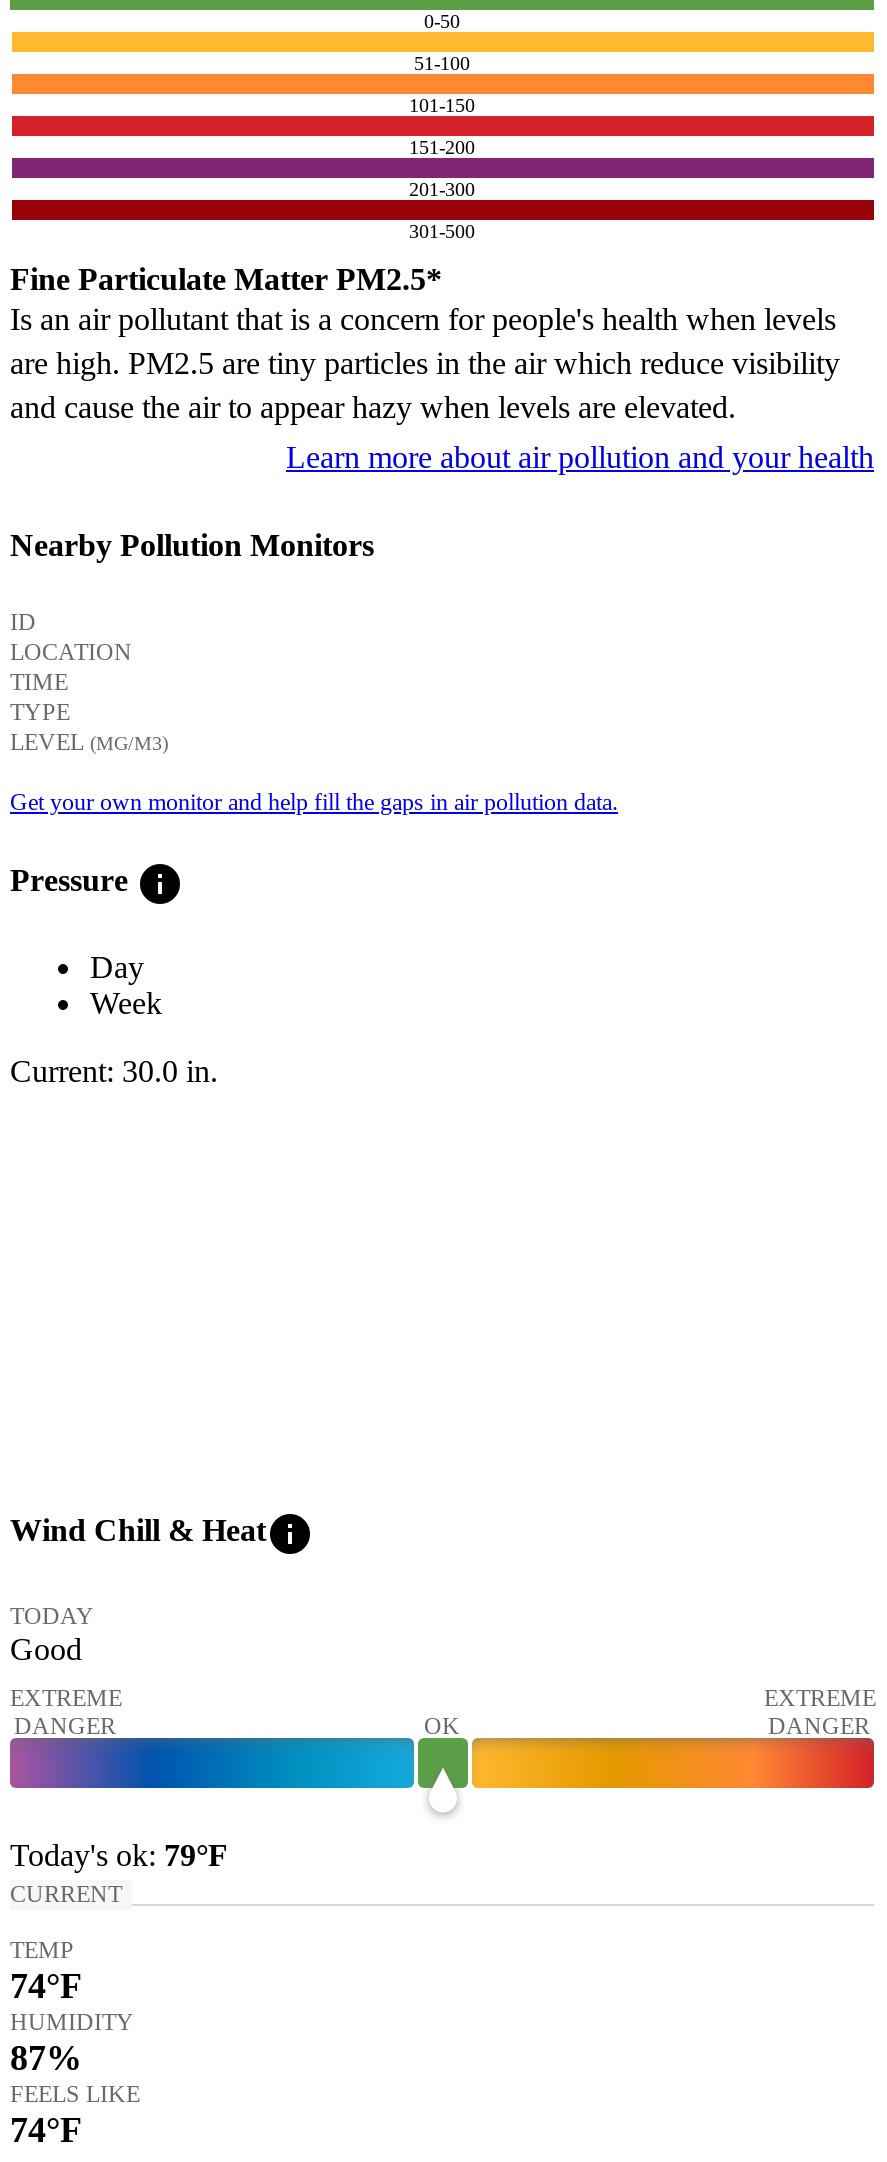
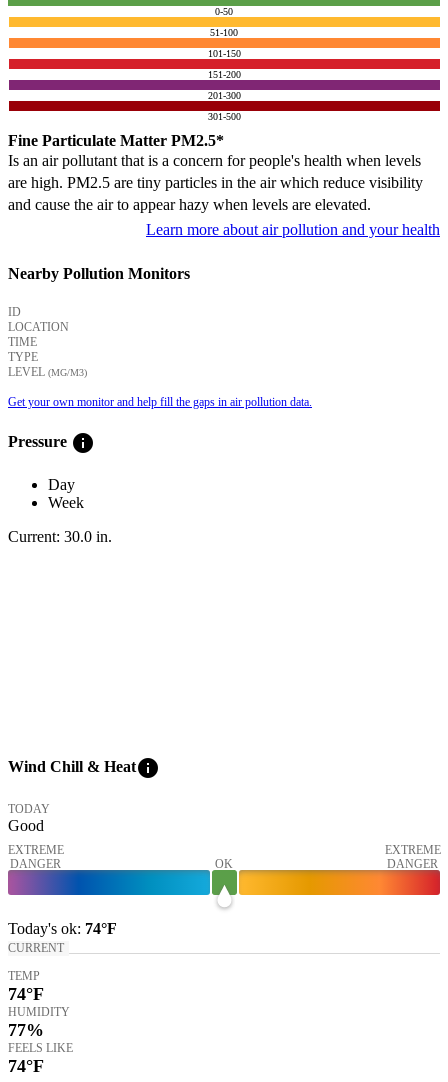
- Today's ok: 79°F
+ Today's ok: 74°F

- 87%
+ 77%
